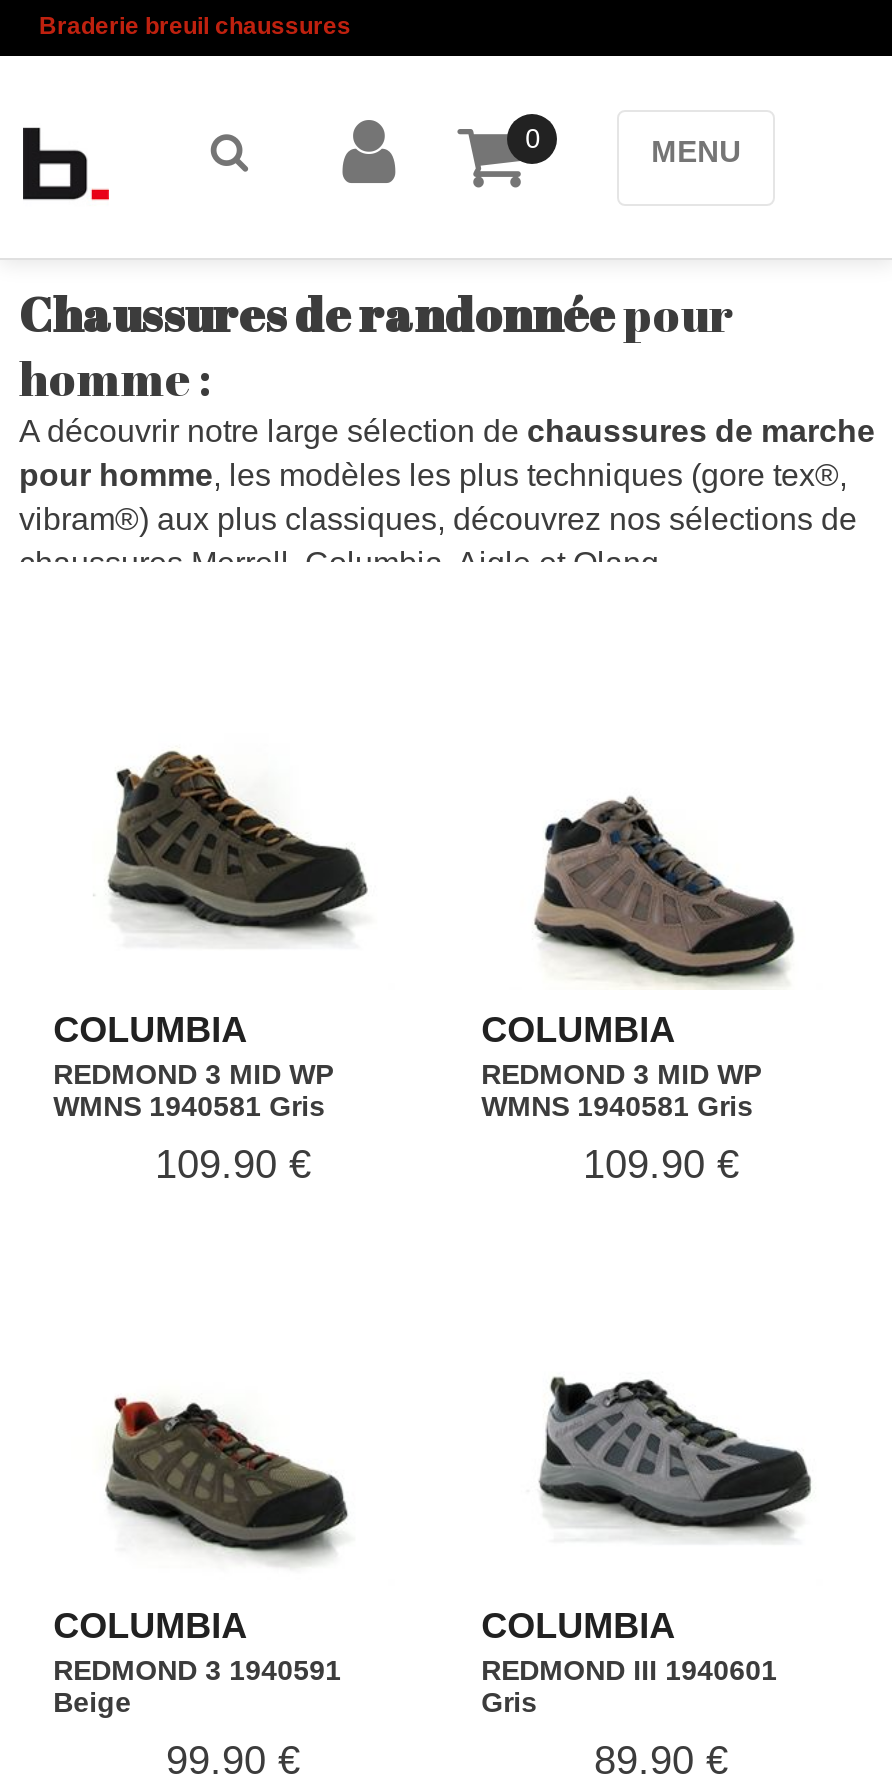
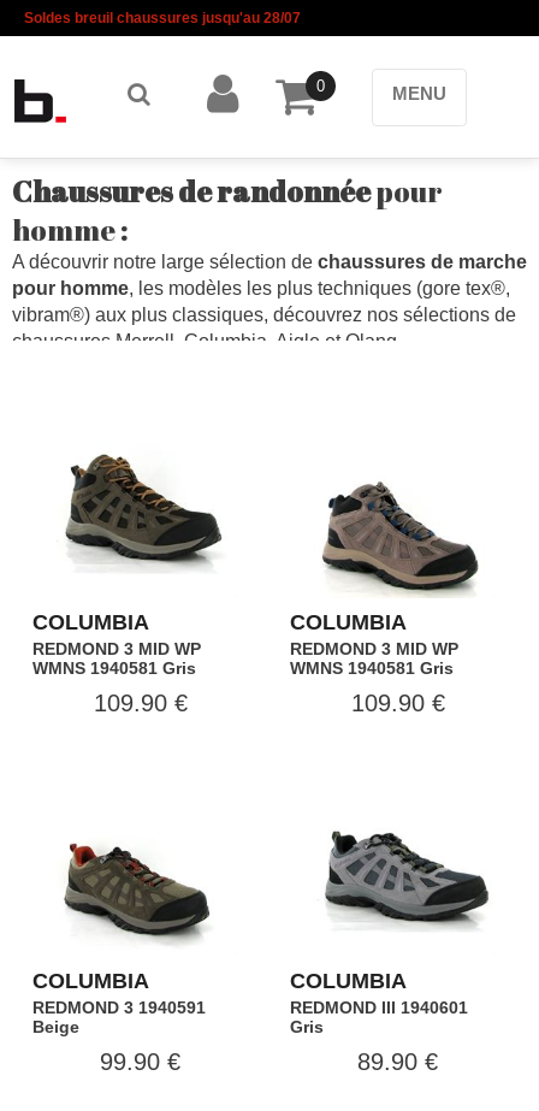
- Braderie breuil chaussures
+ Soldes breuil chaussures jusqu'au 28/07
